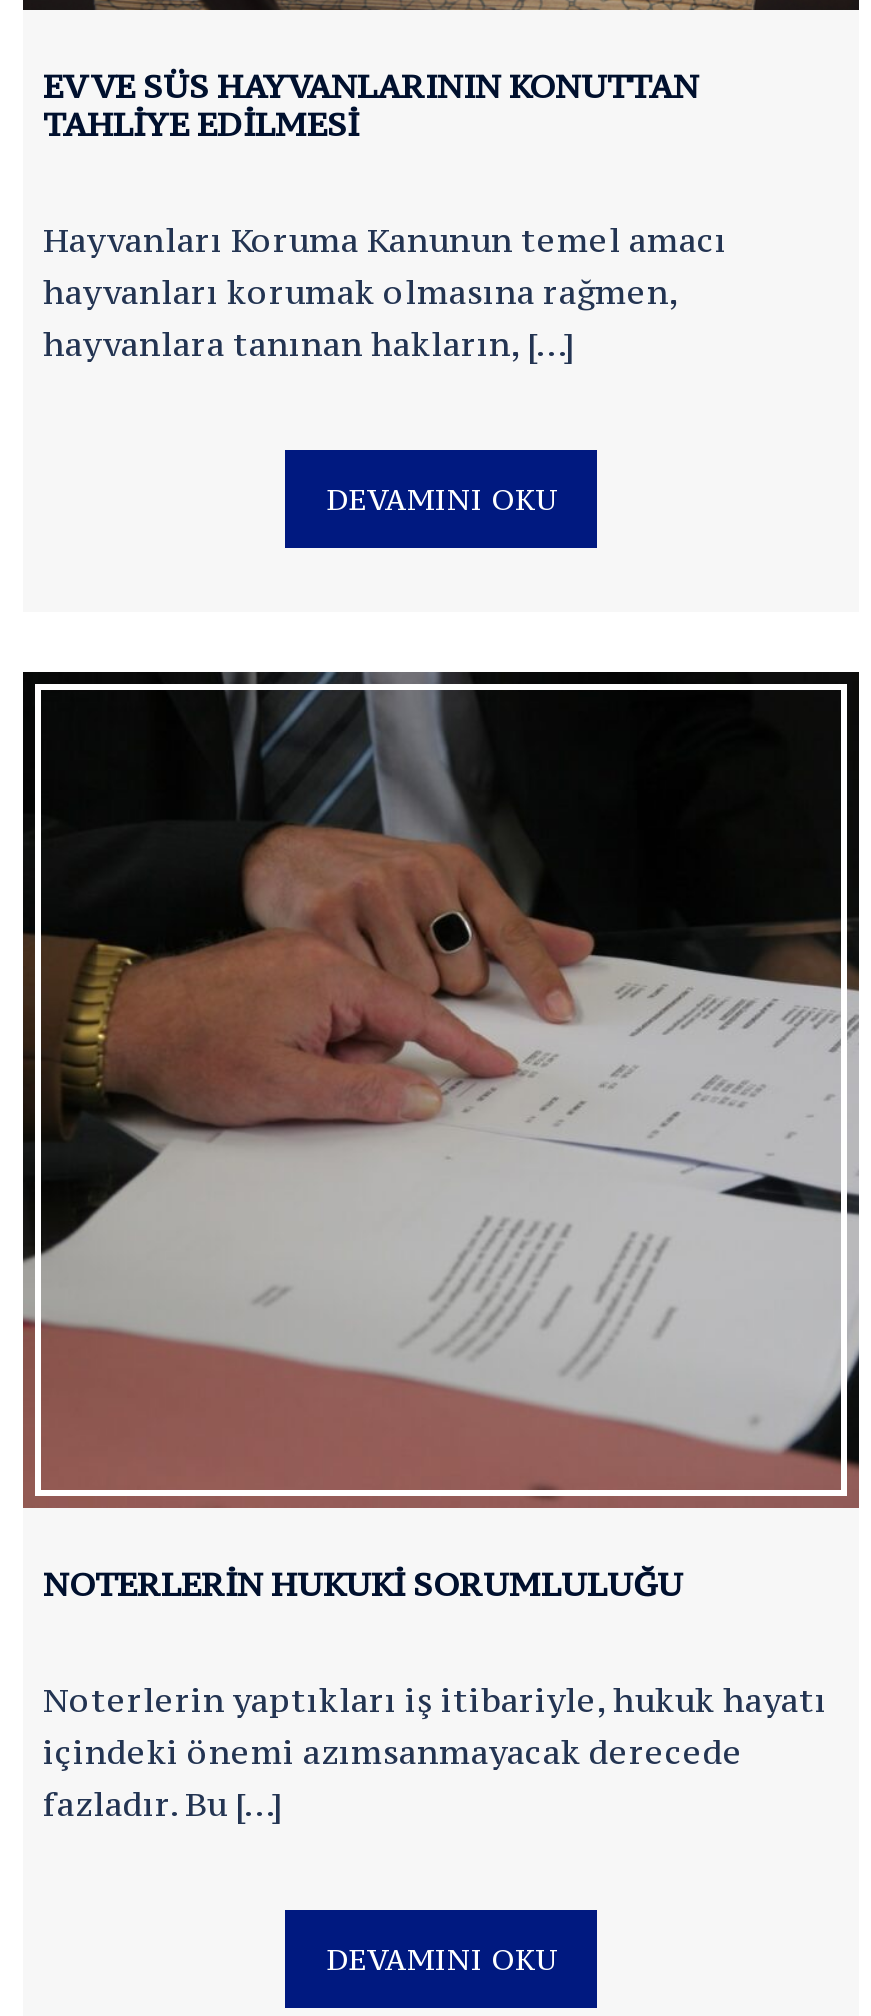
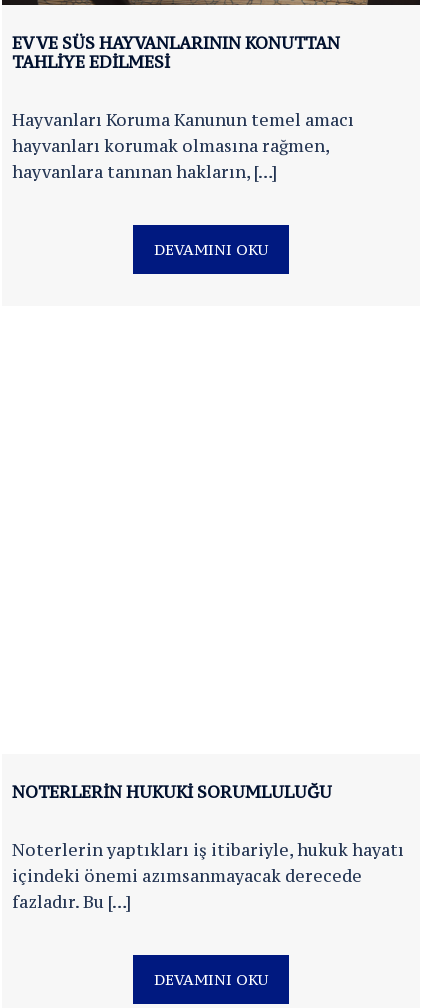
- [image]
